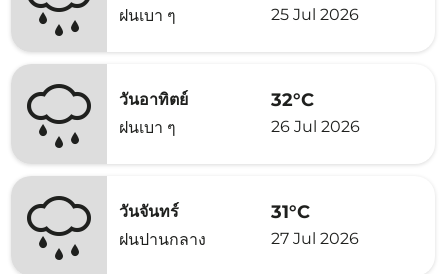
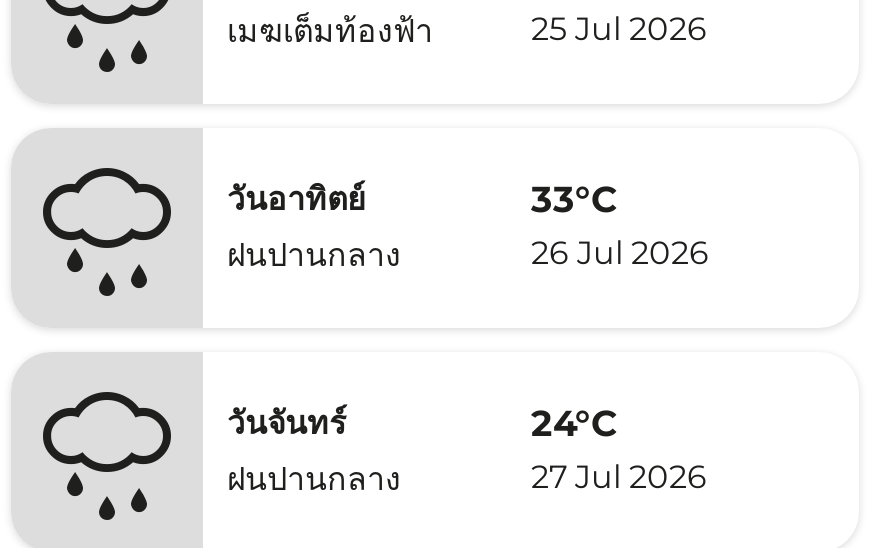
- ฝนเบา ๆ
+ เมฆเต็มท้องฟ้า

- 32°C
+ 33°C

- ฝนเบา ๆ
+ ฝนปานกลาง

- 31°C
+ 24°C
